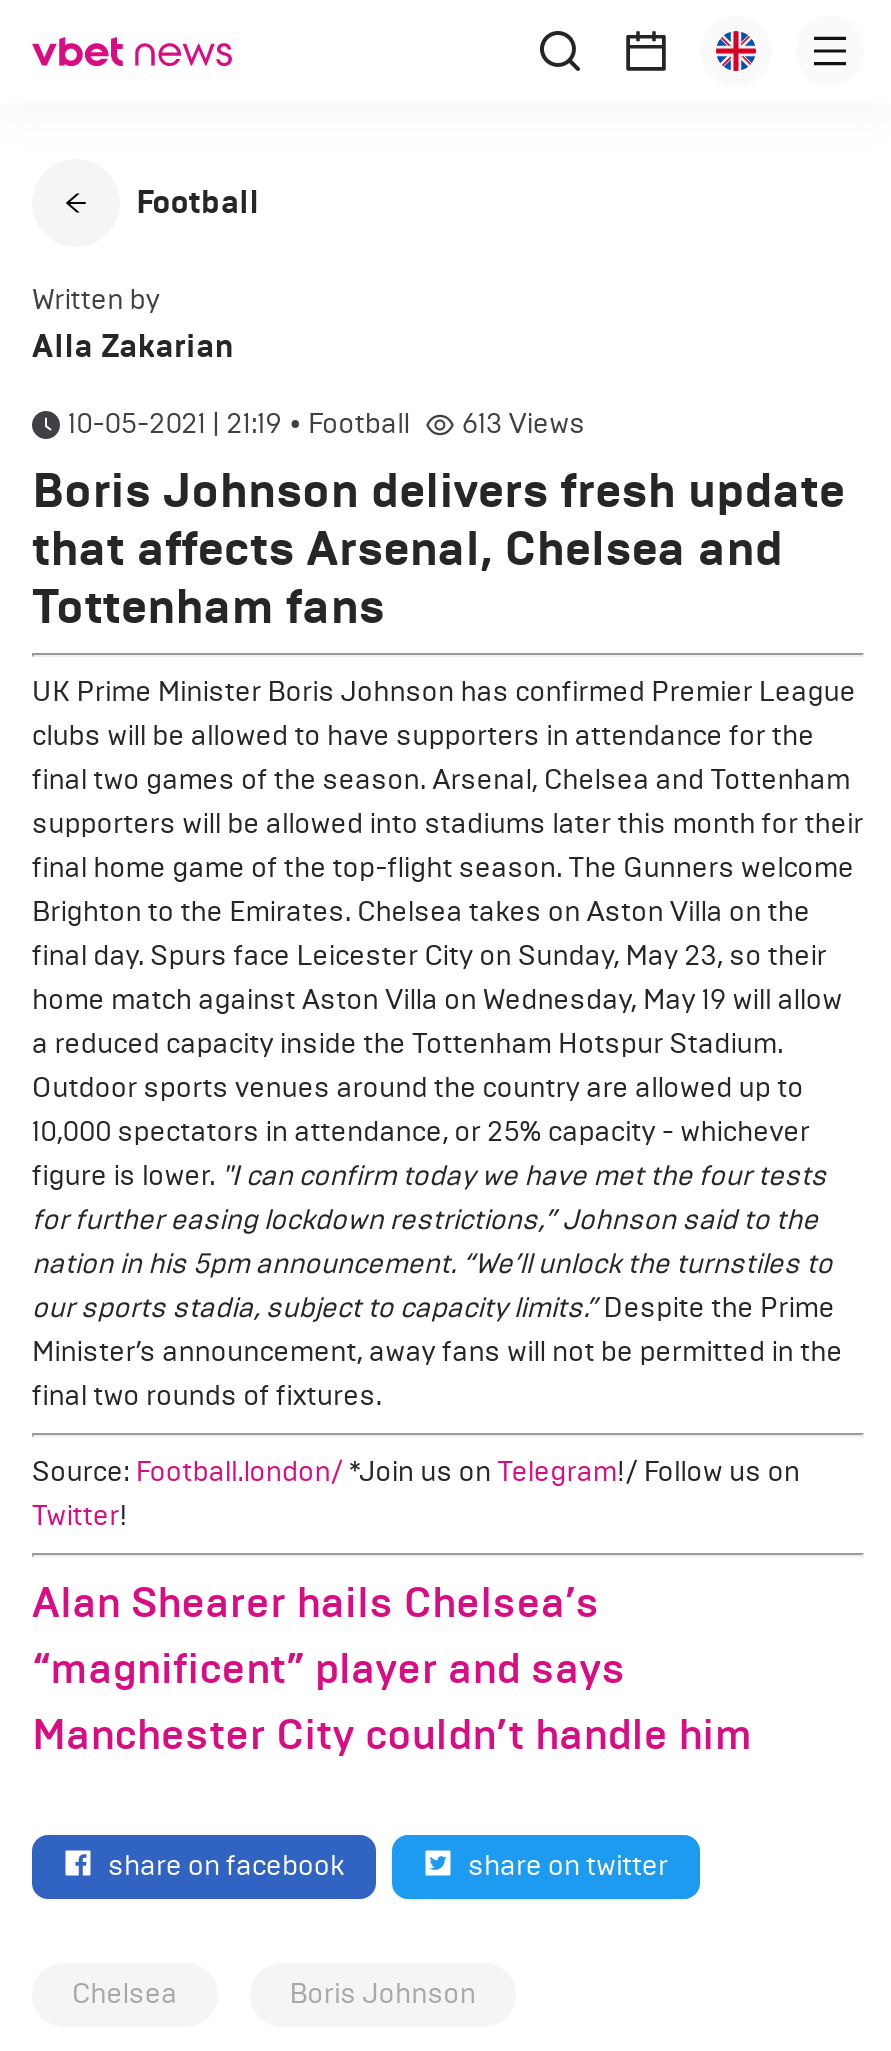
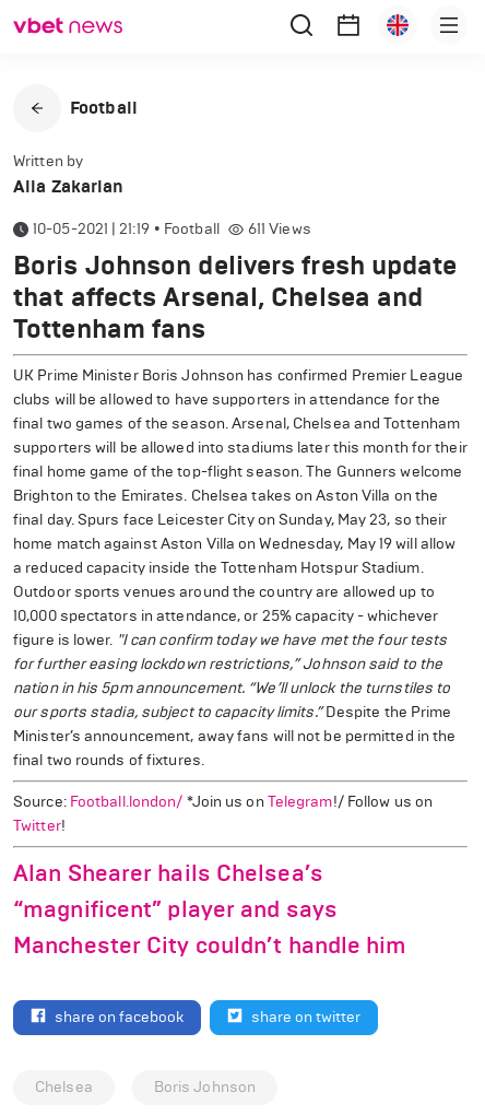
- 613 Views
+ 611 Views
